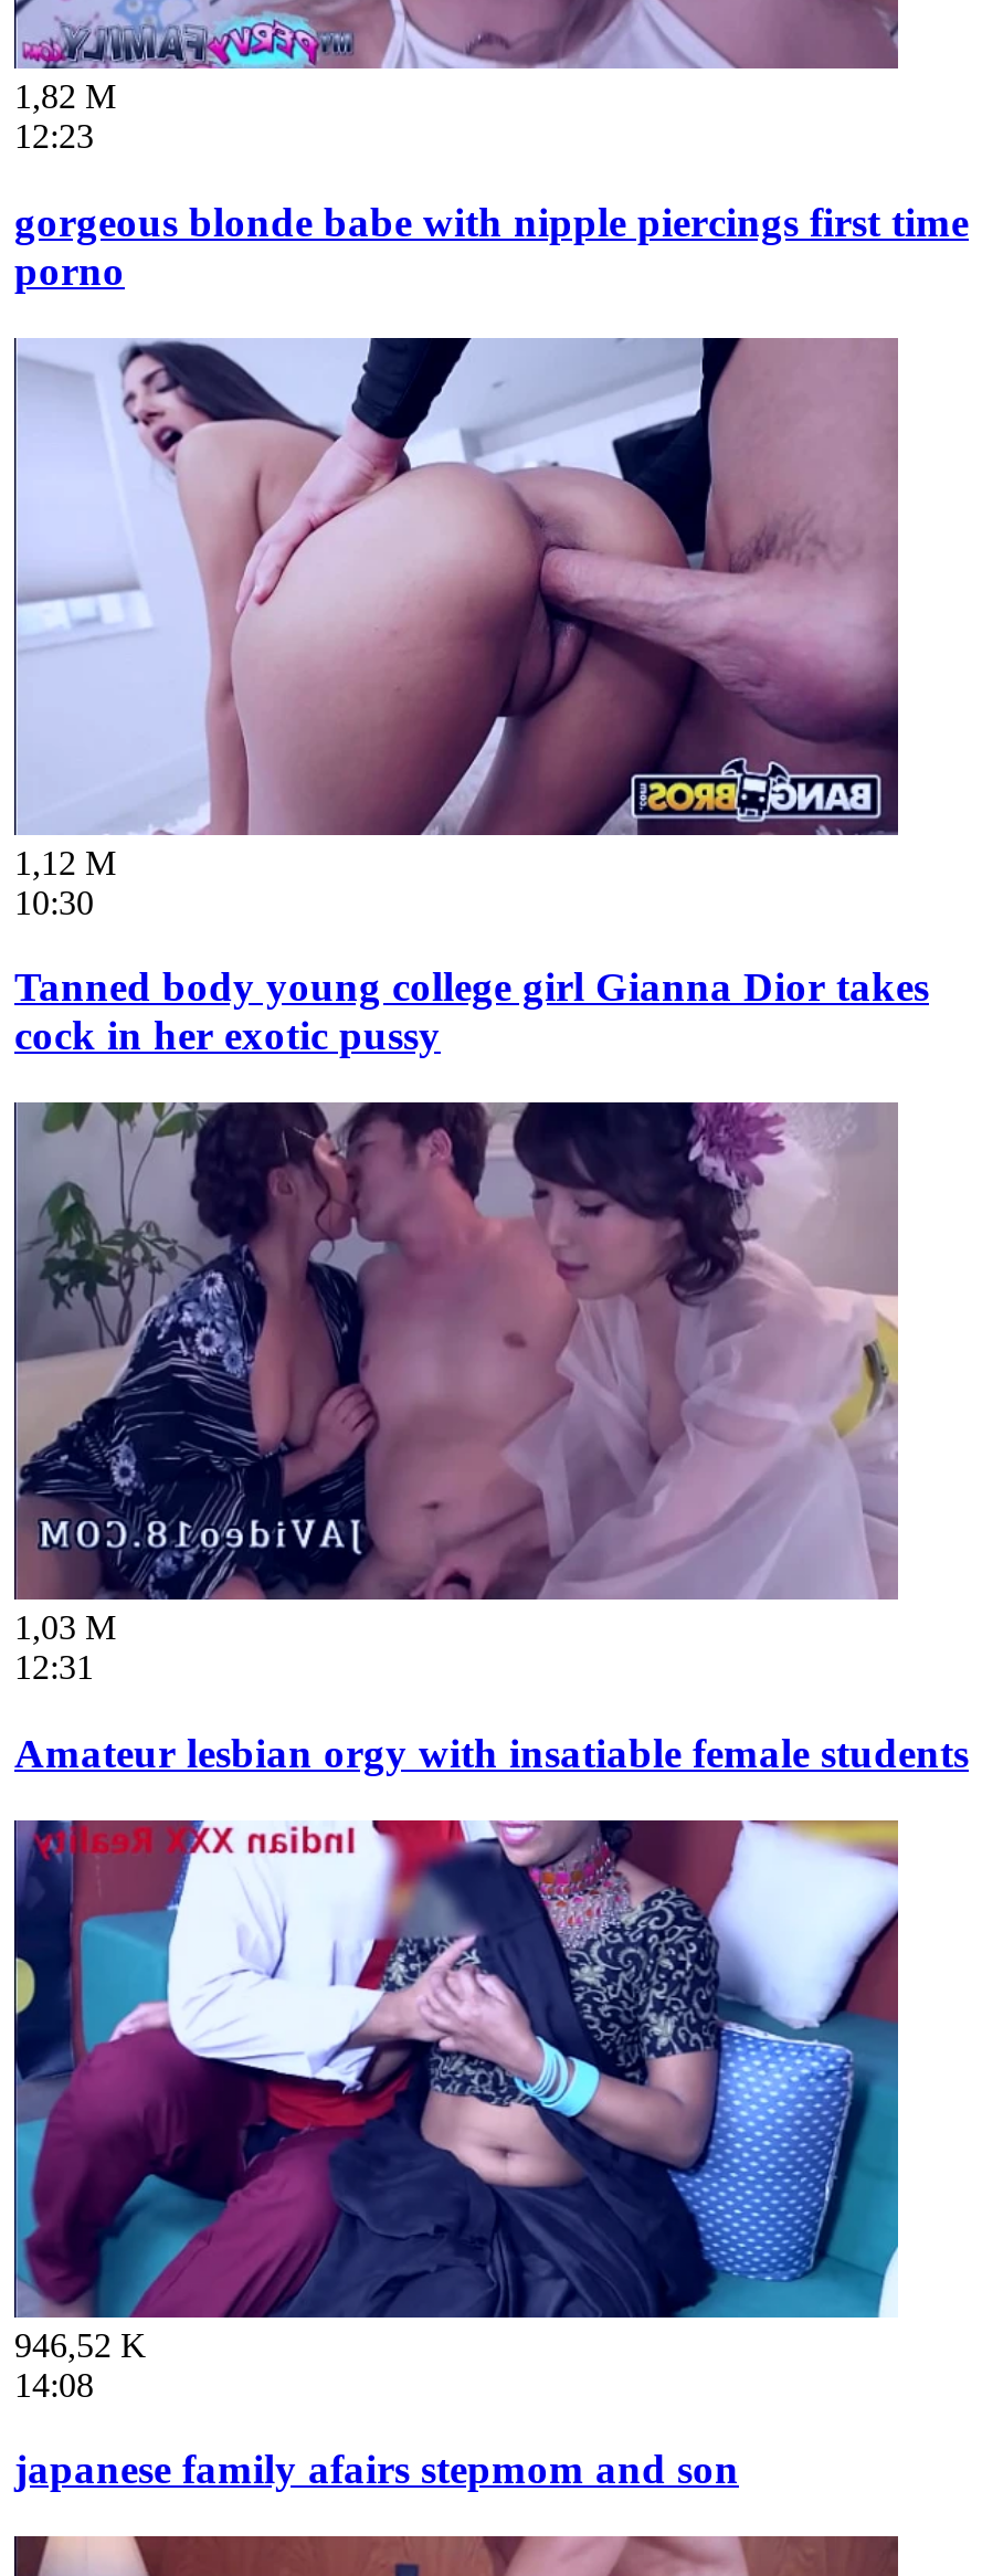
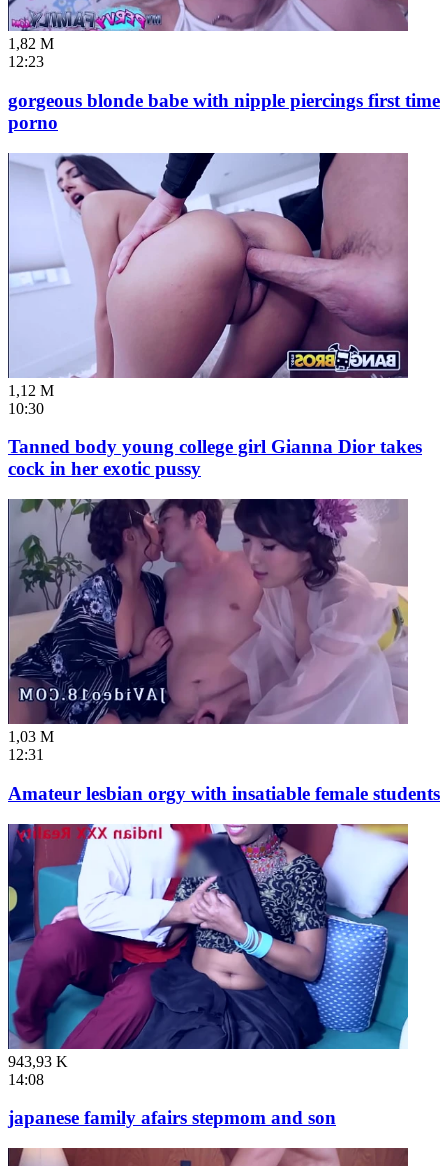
- 946,52 K
+ 943,93 K
